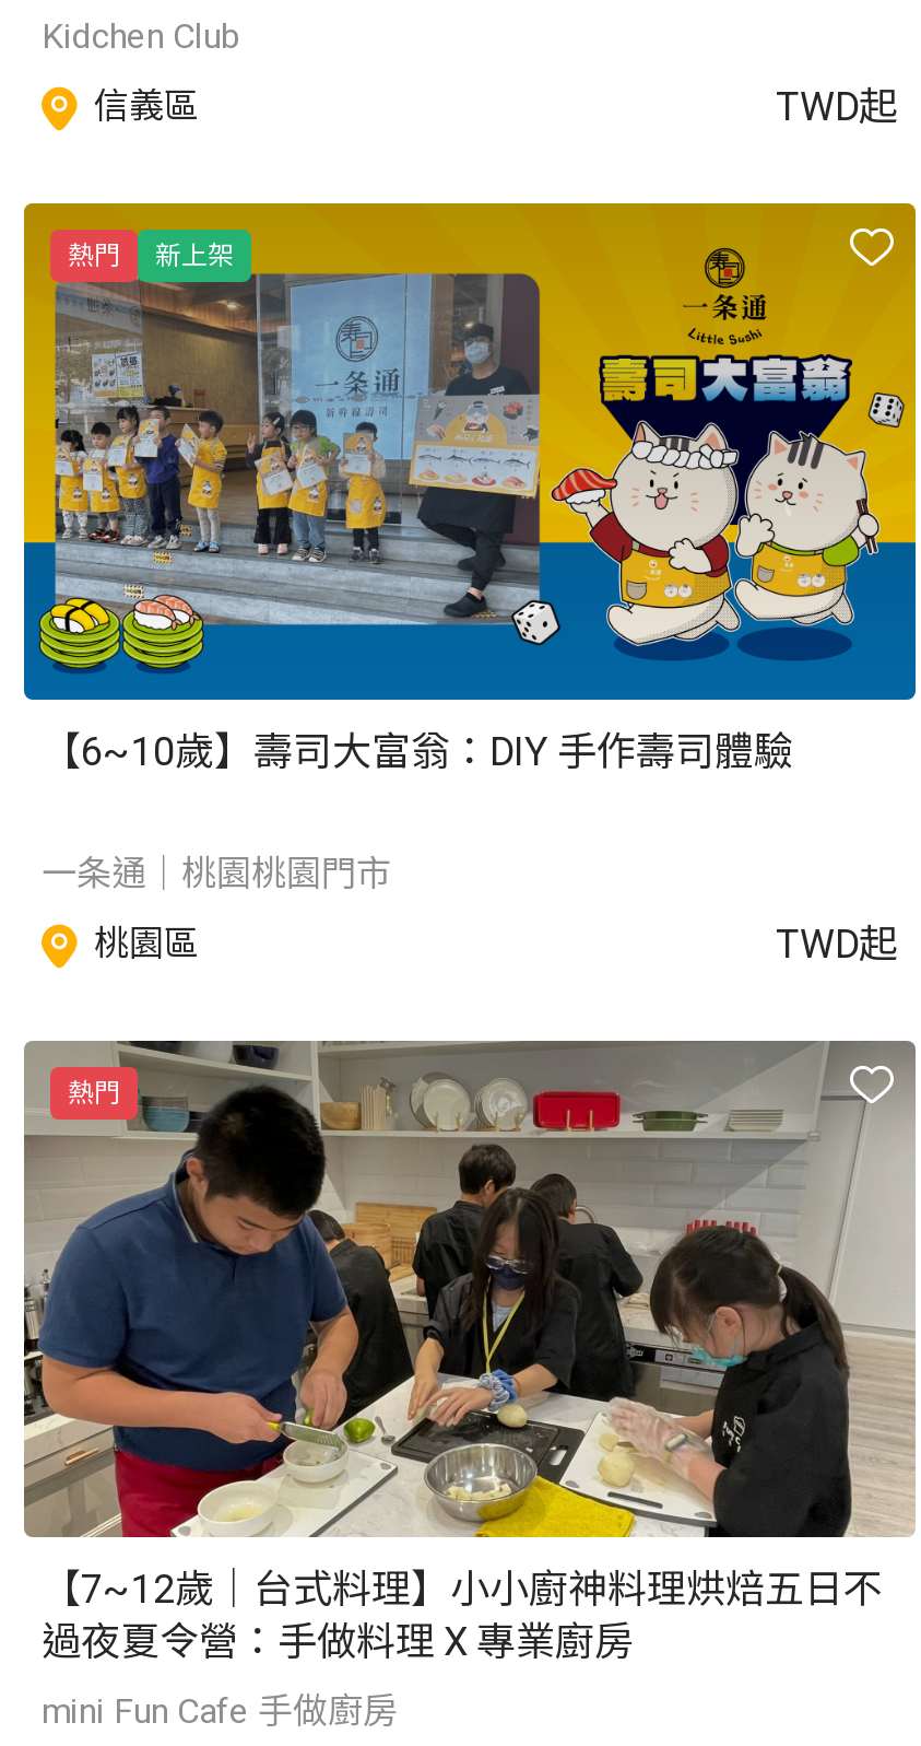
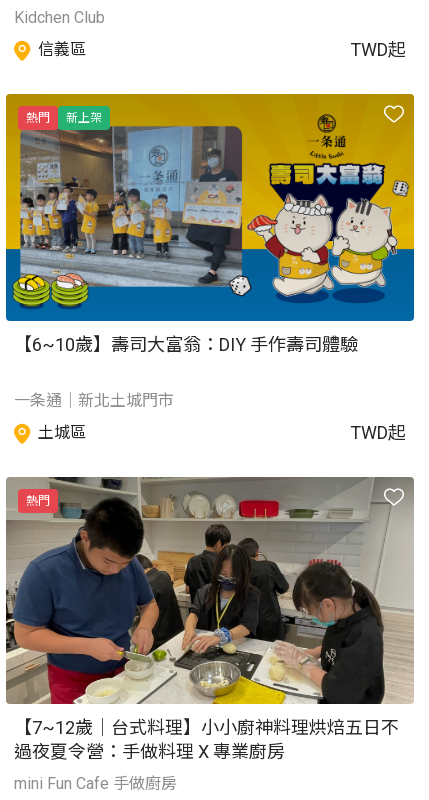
- 一条通｜桃園桃園門市
+ 一条通｜新北土城門市

- 桃園區
+ 土城區
